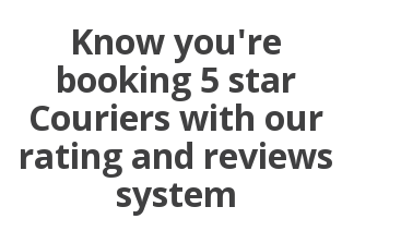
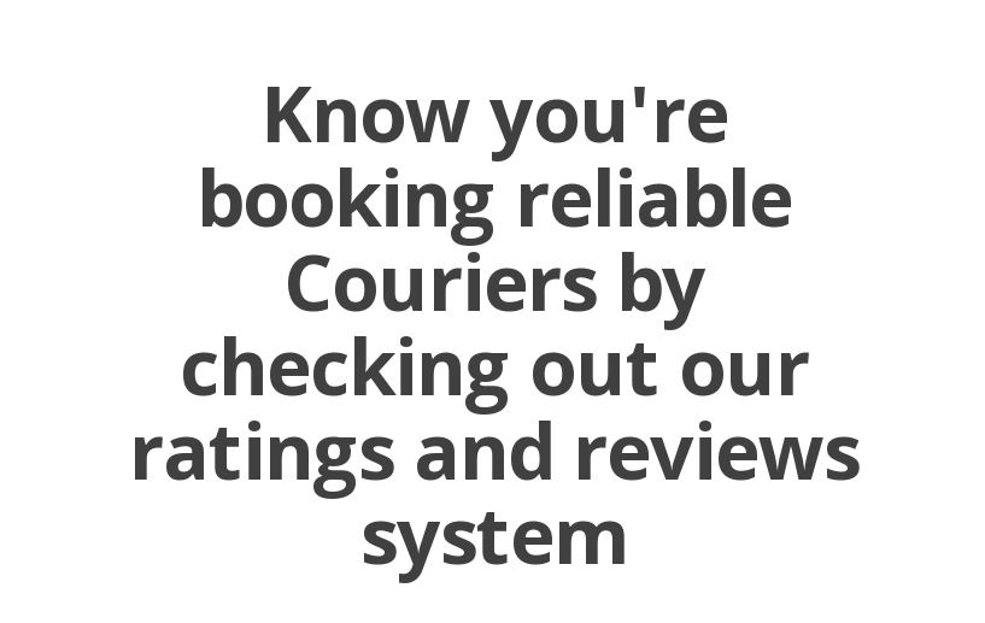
- booking 5 star
- Couriers with our
- rating and reviews
+ booking reliable
+ Couriers by
+ checking out our
+ ratings and reviews
